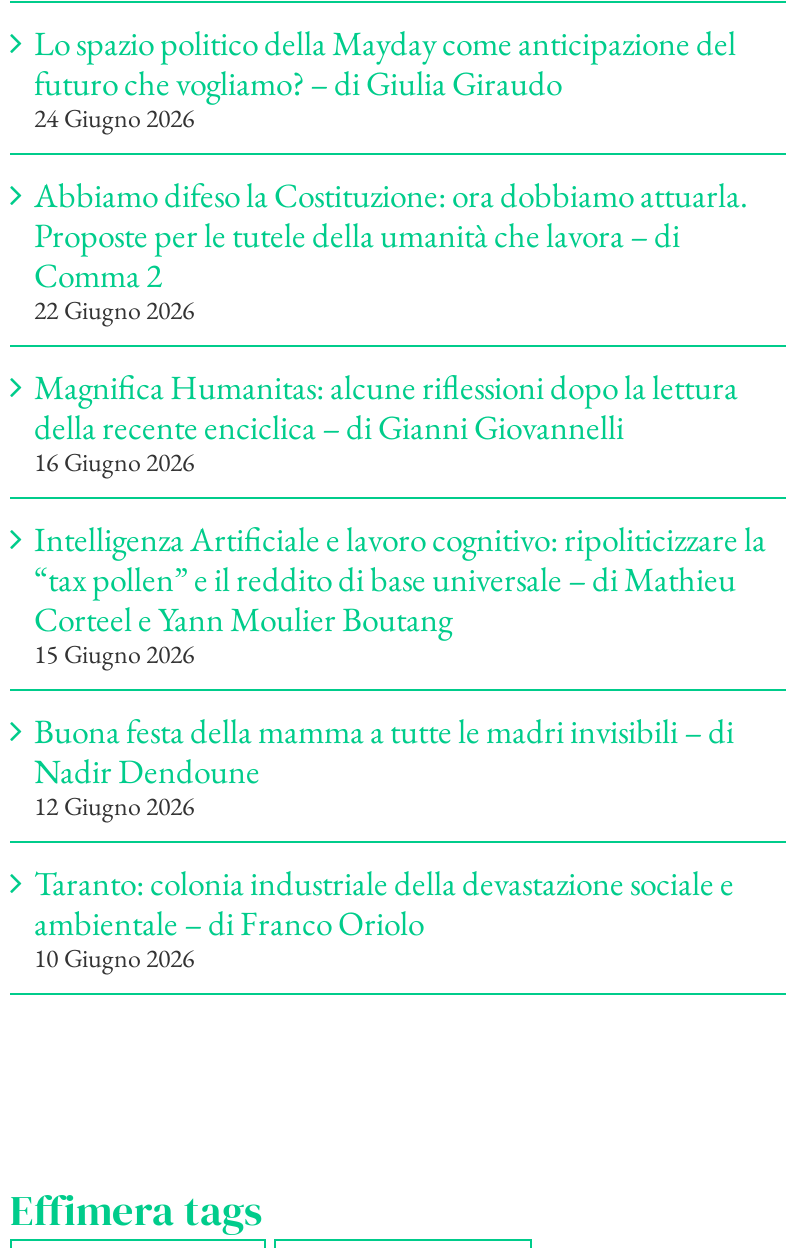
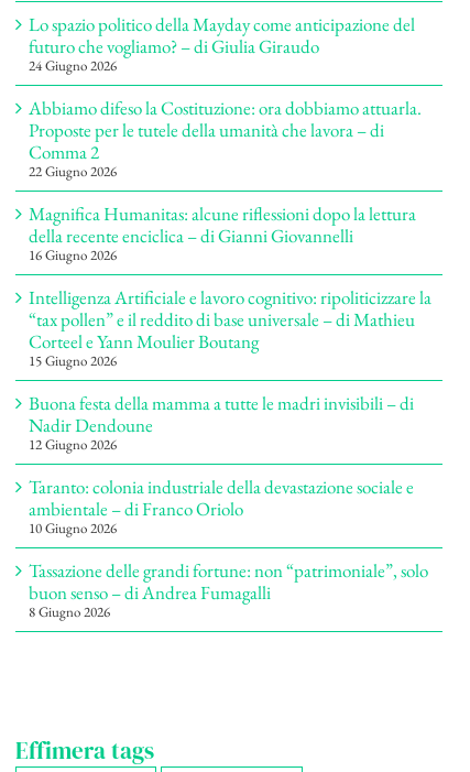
+ Tassazione delle grandi fortune: non “patrimoniale”, solo
+ buon senso – di Andrea Fumagalli
+ 8 Giugno 2026
